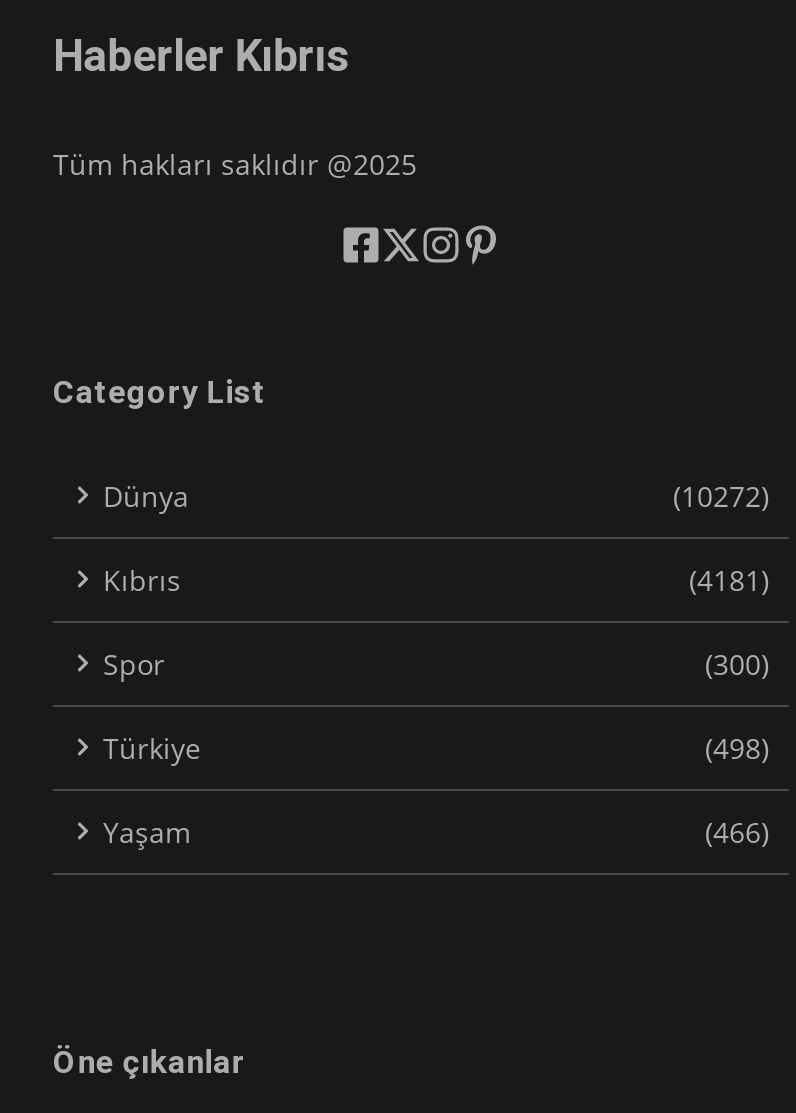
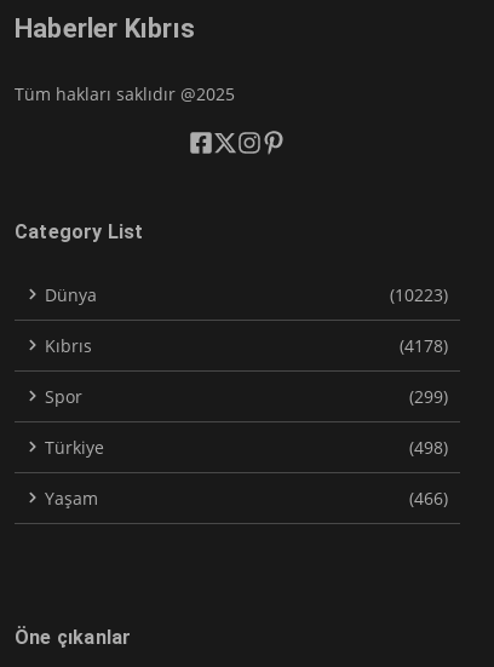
- (10272)
+ (10223)

- (4181)
+ (4178)

- (300)
+ (299)
